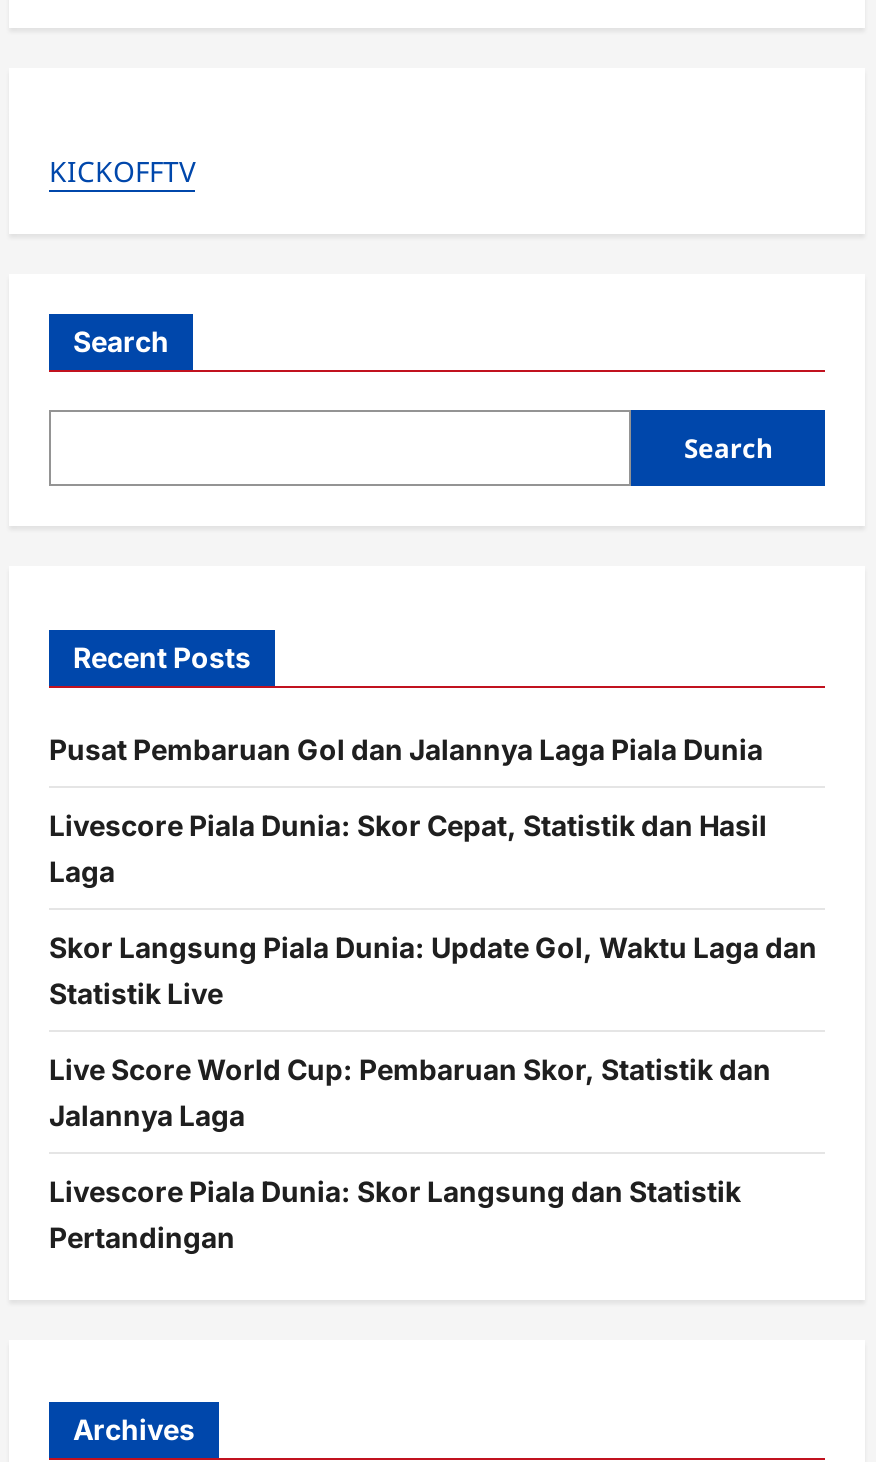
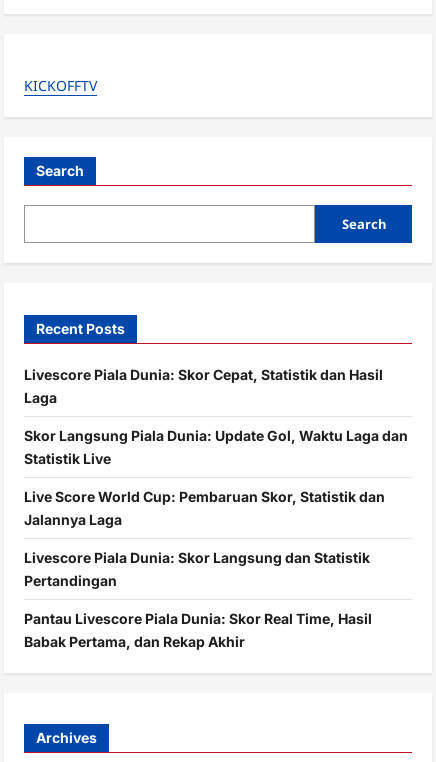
- Pusat Pembaruan Gol dan Jalannya Laga Piala Dunia

moved up: Livescore Piala Dunia: Skor Cepat, Statistik dan Hasil | Laga | Skor Langsung Piala Dunia: Update Gol, Waktu Laga dan | Statistik Live | Live Score World Cup: Pembaruan Skor, Statistik dan | Jalannya Laga | Livescore Piala Dunia: Skor Langsung dan Statistik | Pertandingan

+ Pantau Livescore Piala Dunia: Skor Real Time, Hasil
+ Babak Pertama, dan Rekap Akhir
